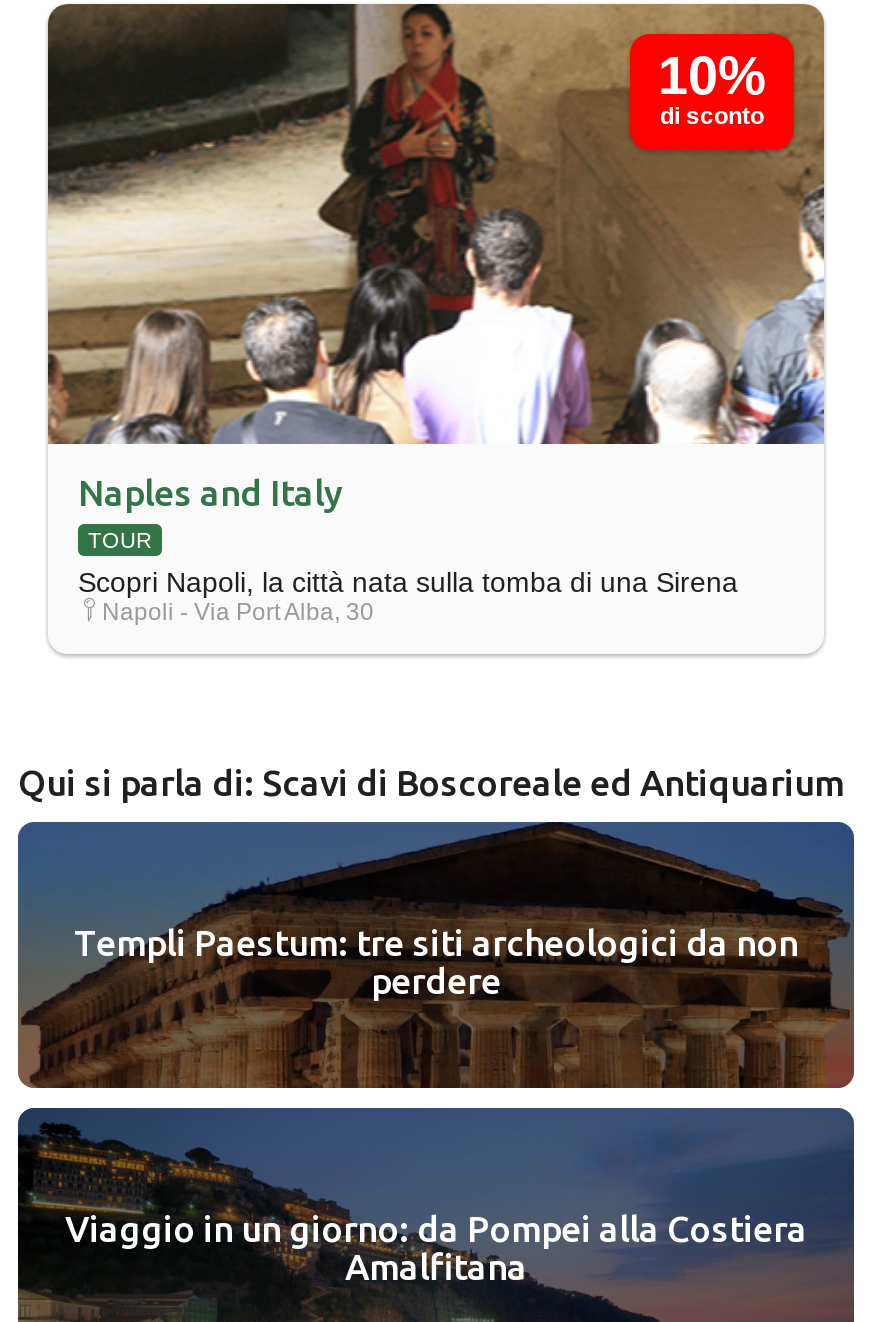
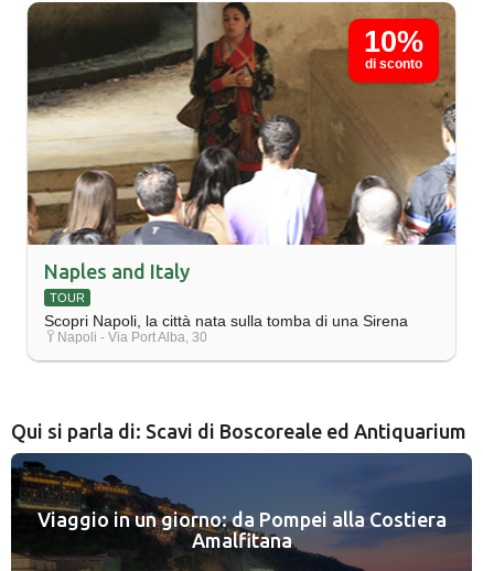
- [image]
- Templi Paestum: tre siti archeologici da non
- perdere
